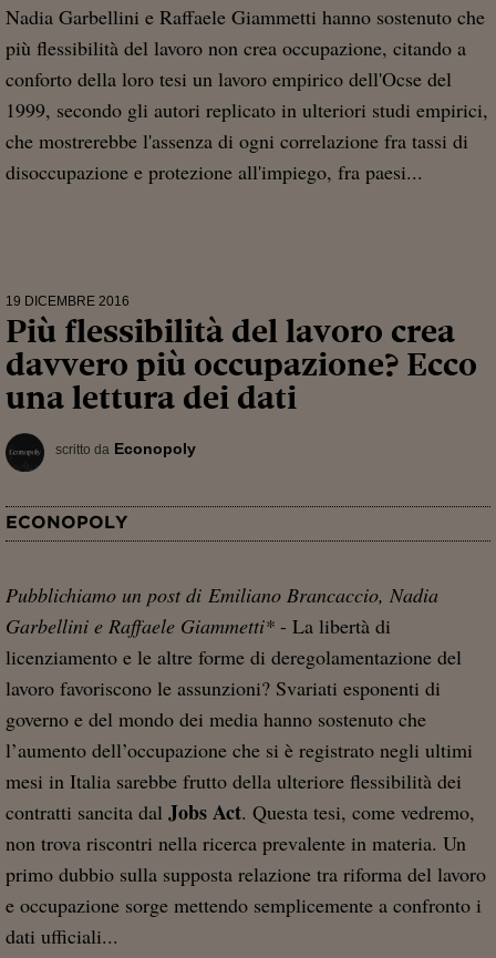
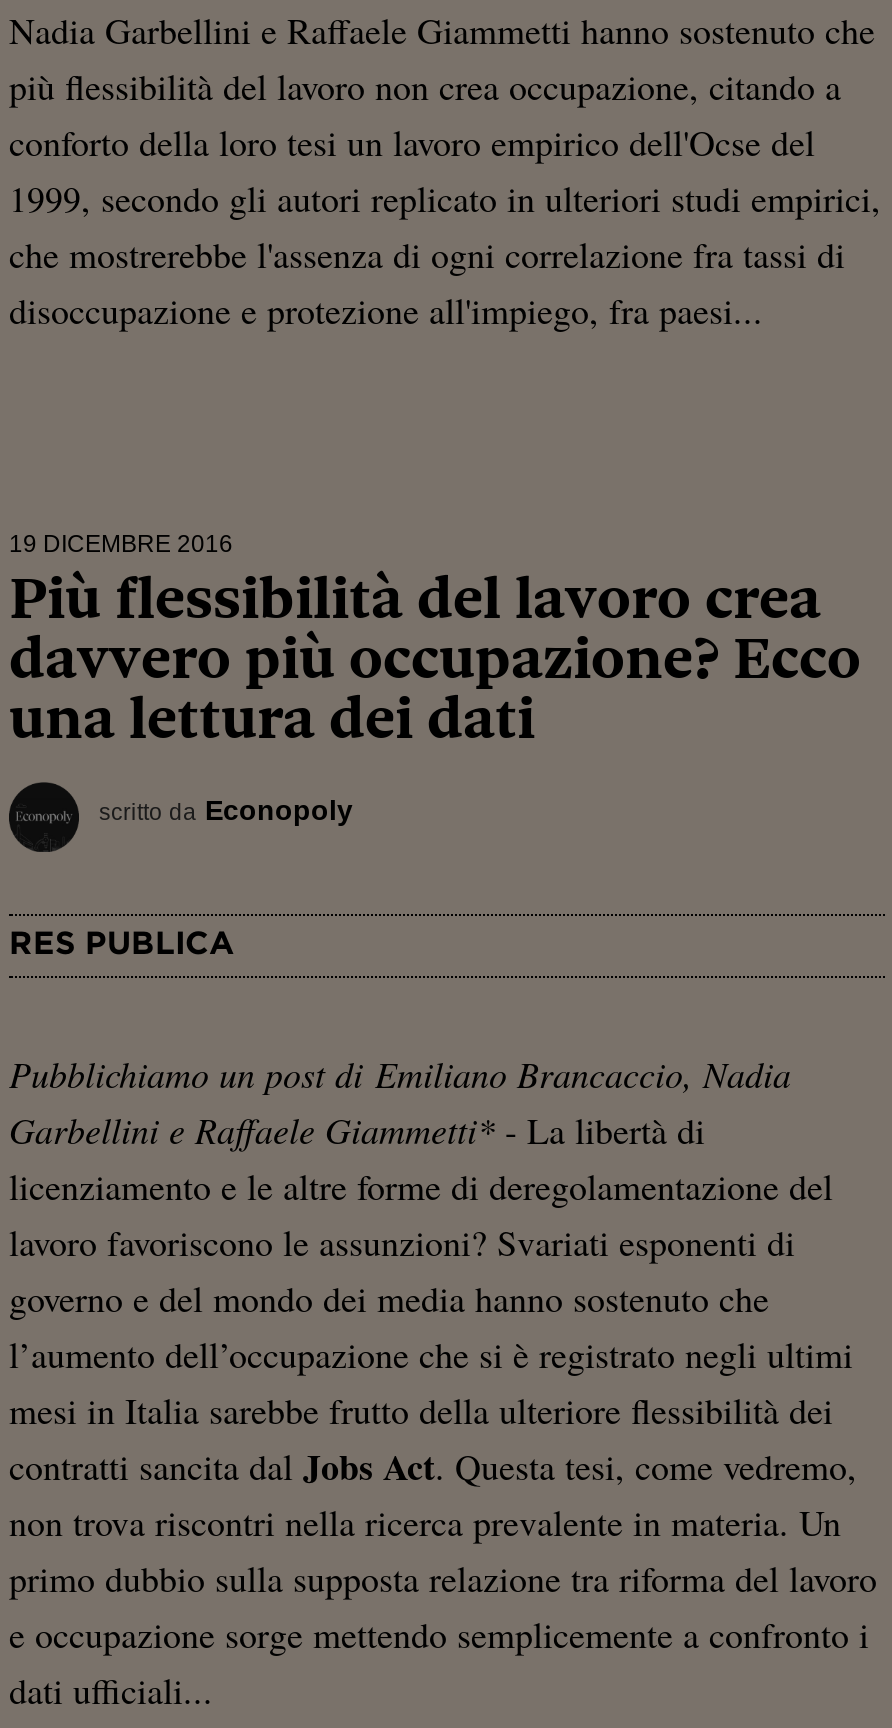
- ECONOPOLY
+ RES PUBLICA
